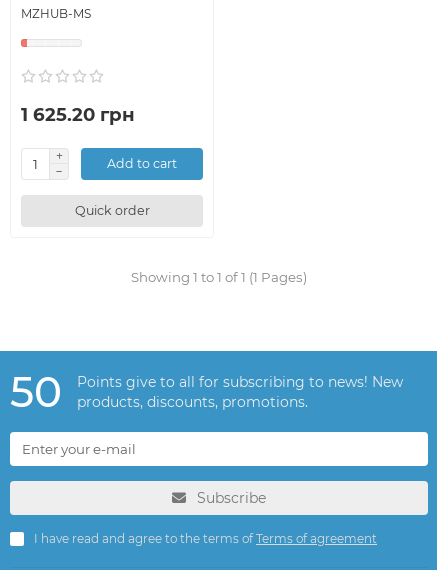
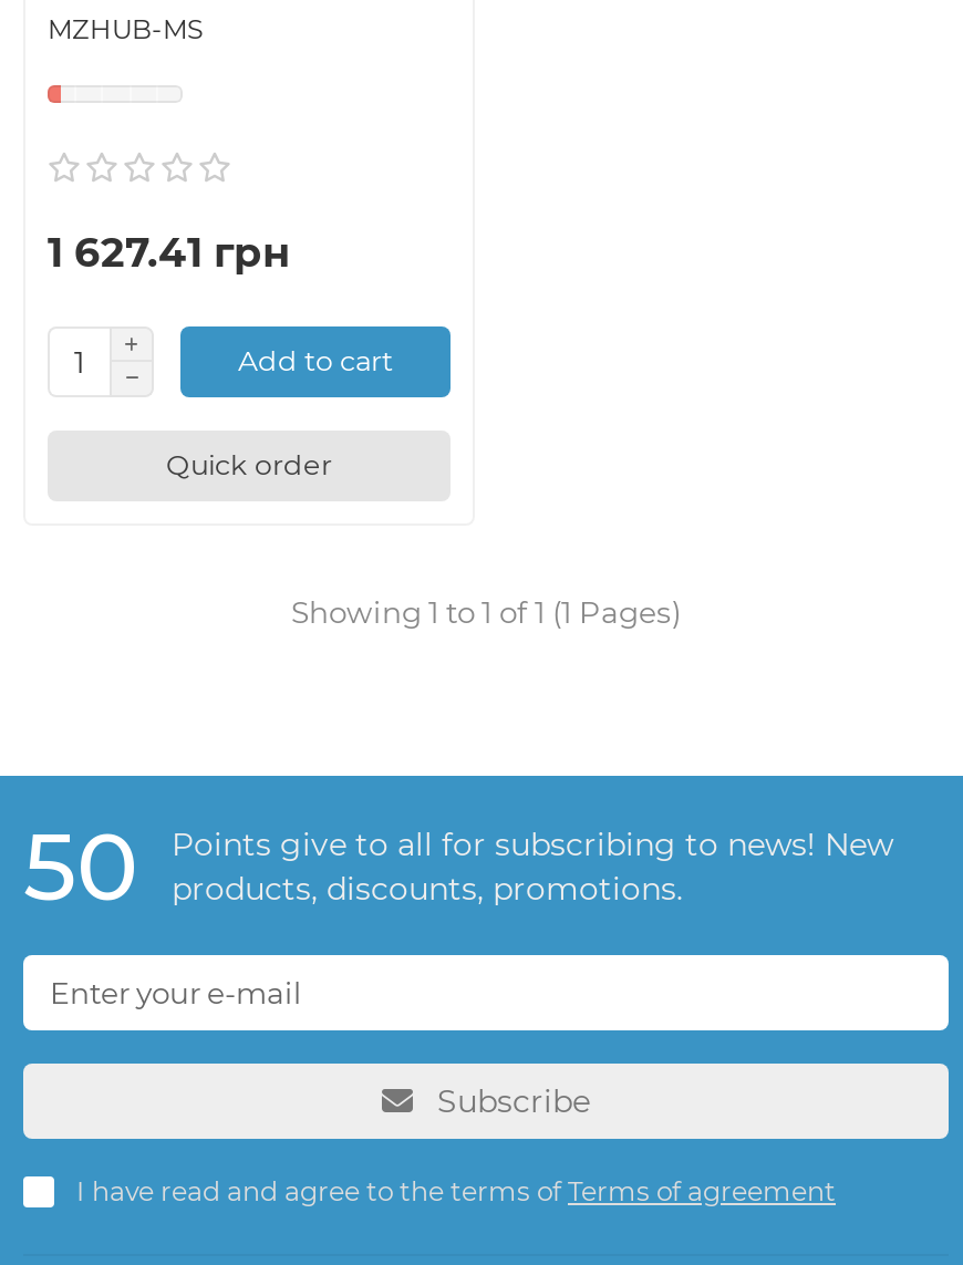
- 1 625.20 грн
+ 1 627.41 грн
